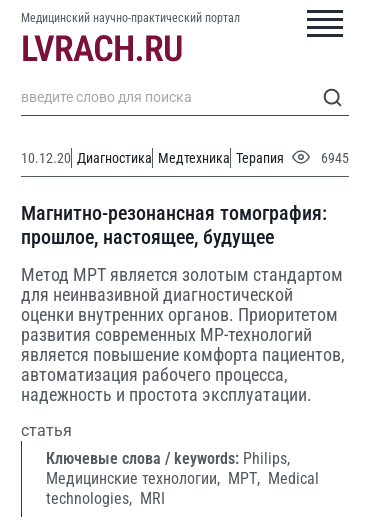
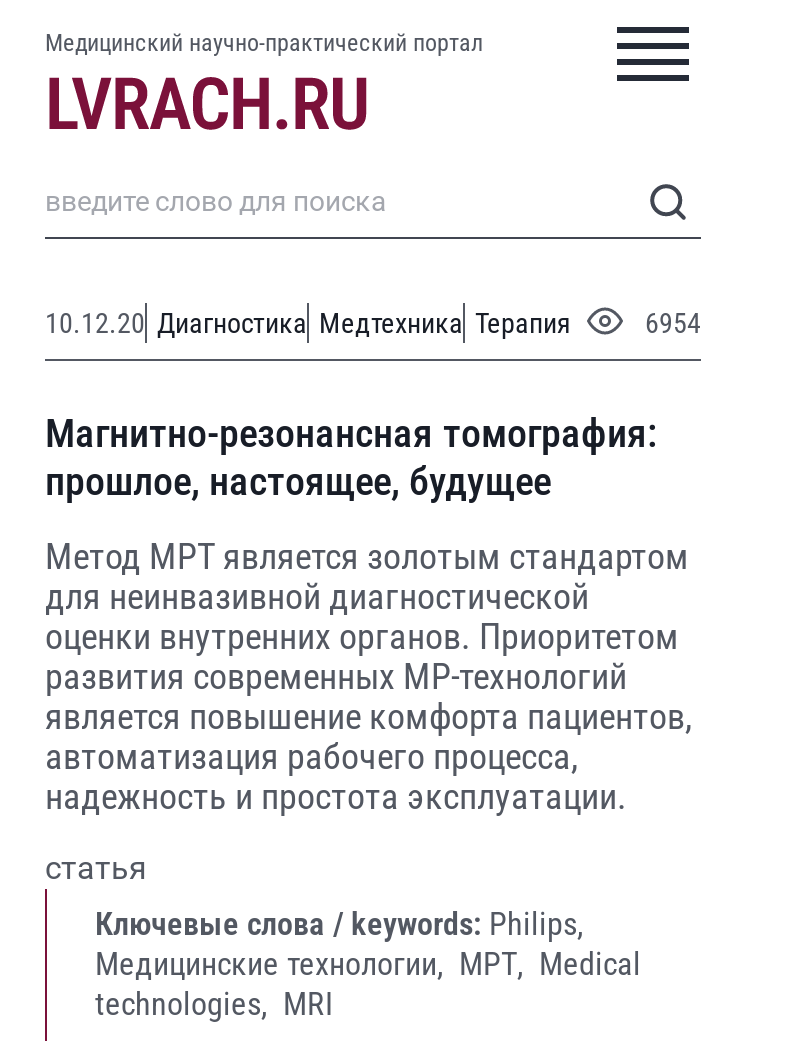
- 6945
+ 6954
